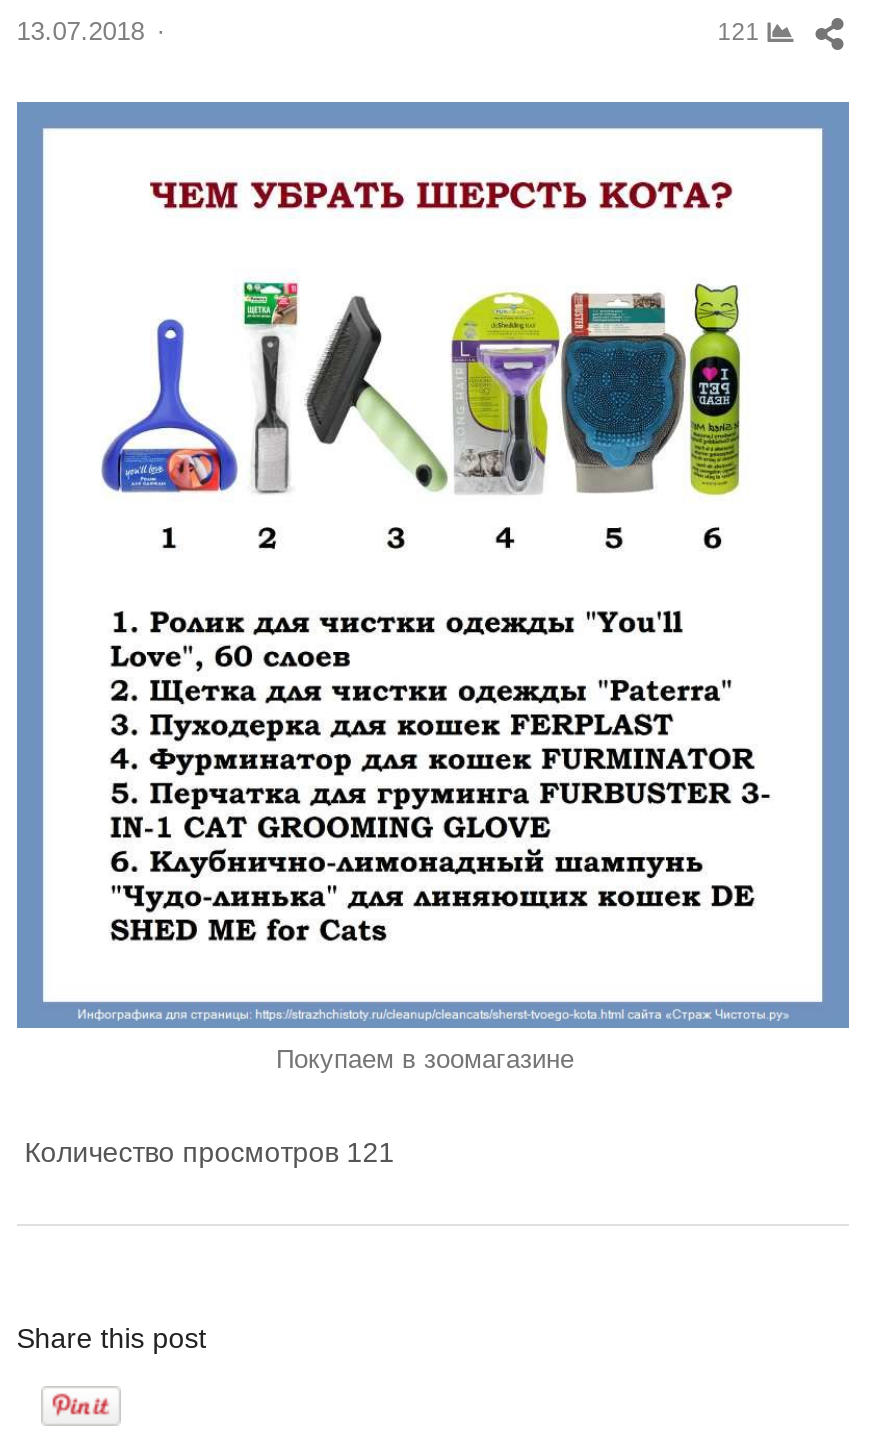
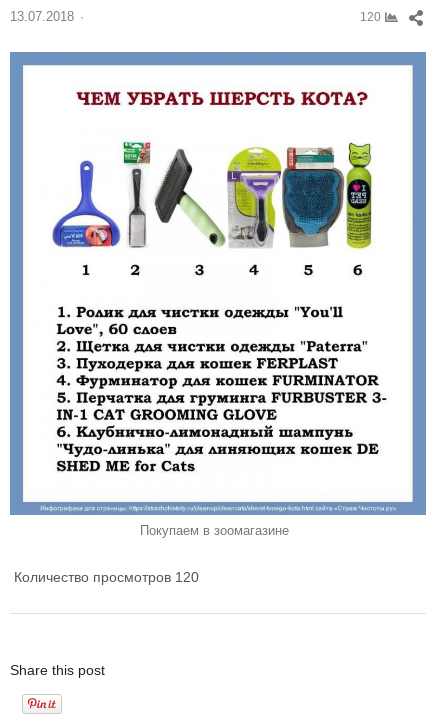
- 121
+ 120

- Количество просмотров 121
+ Количество просмотров 120
